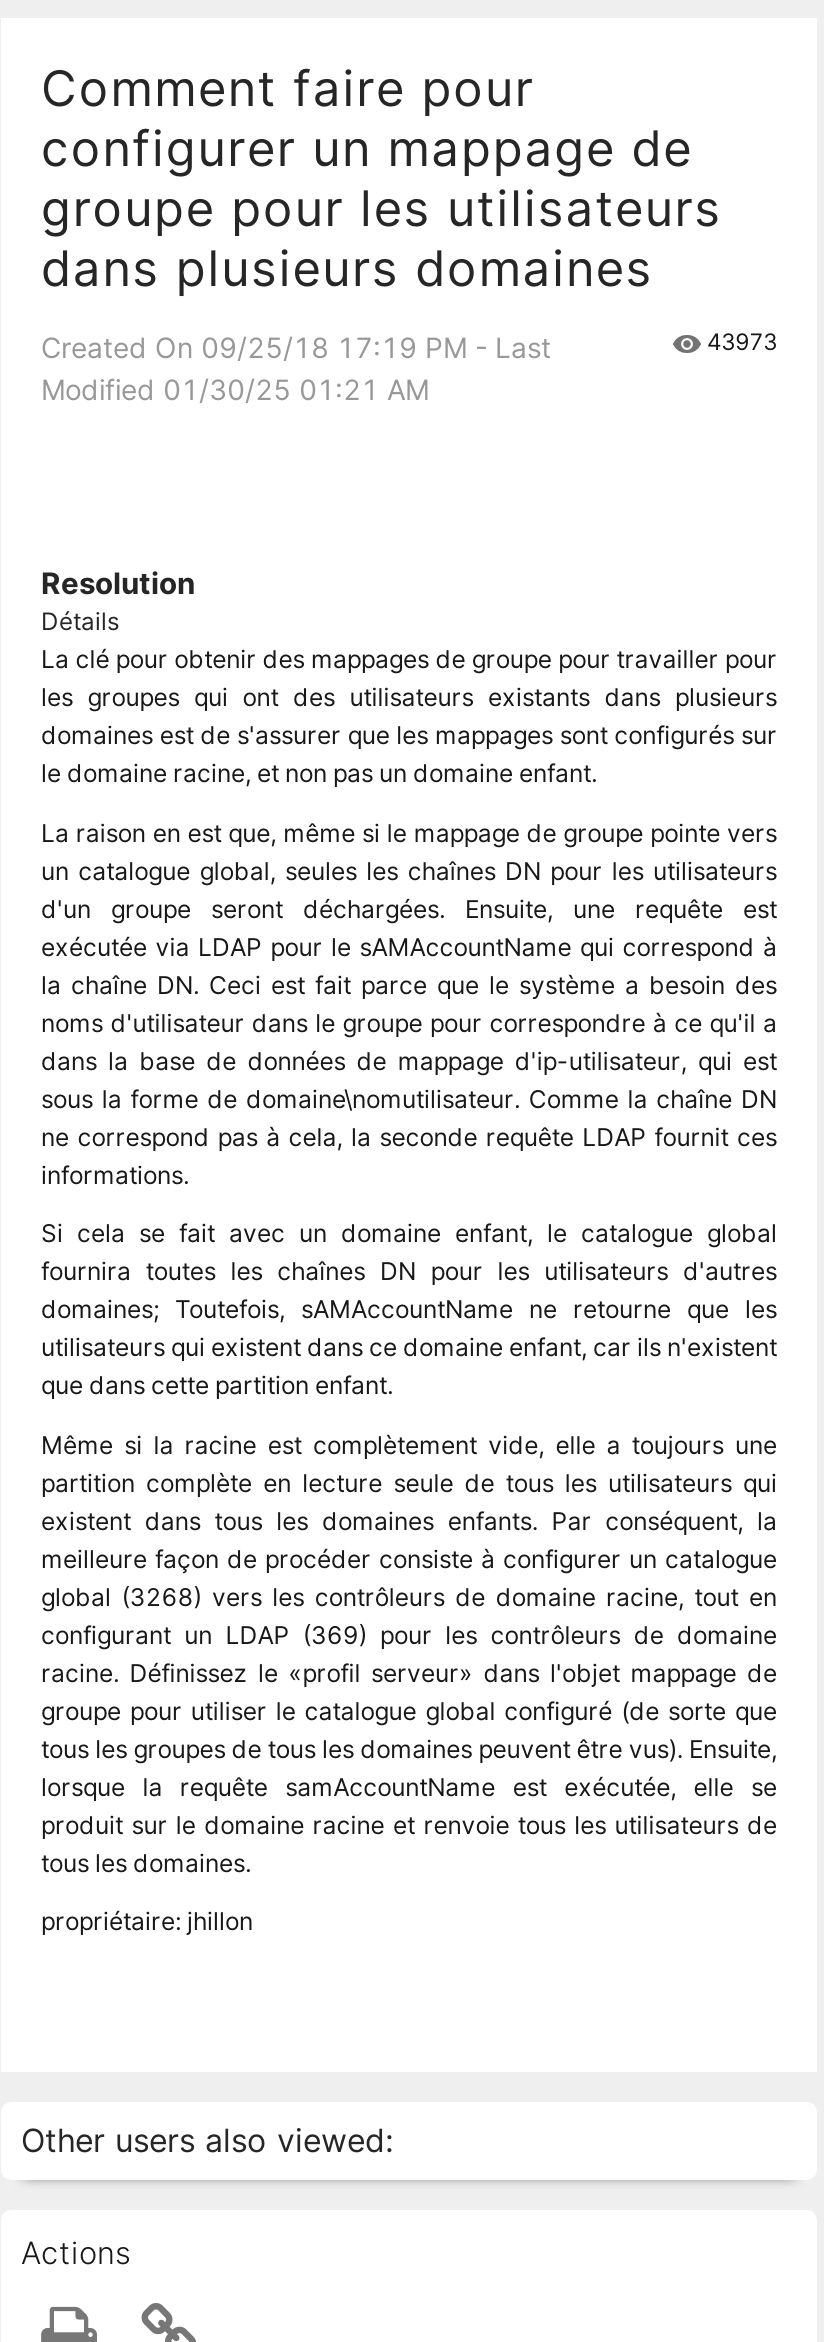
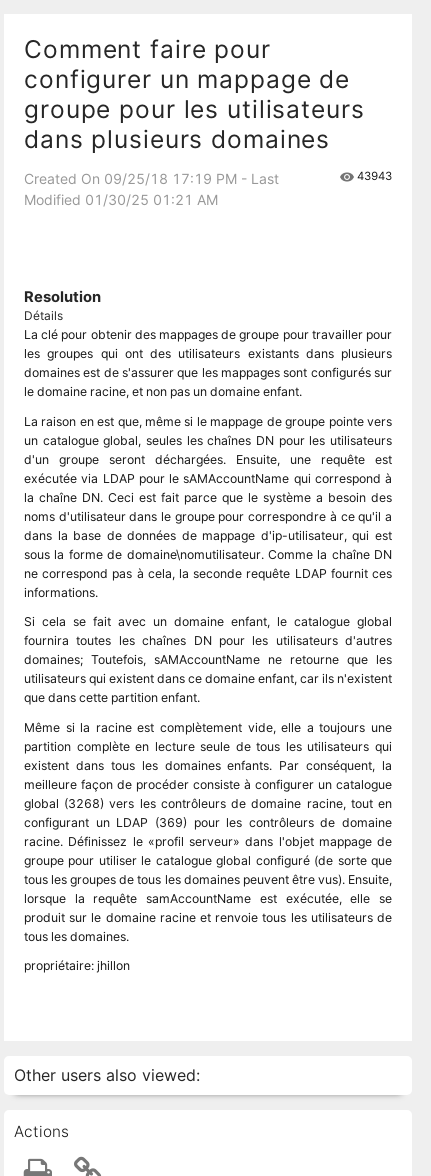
- 43973
+ 43943
